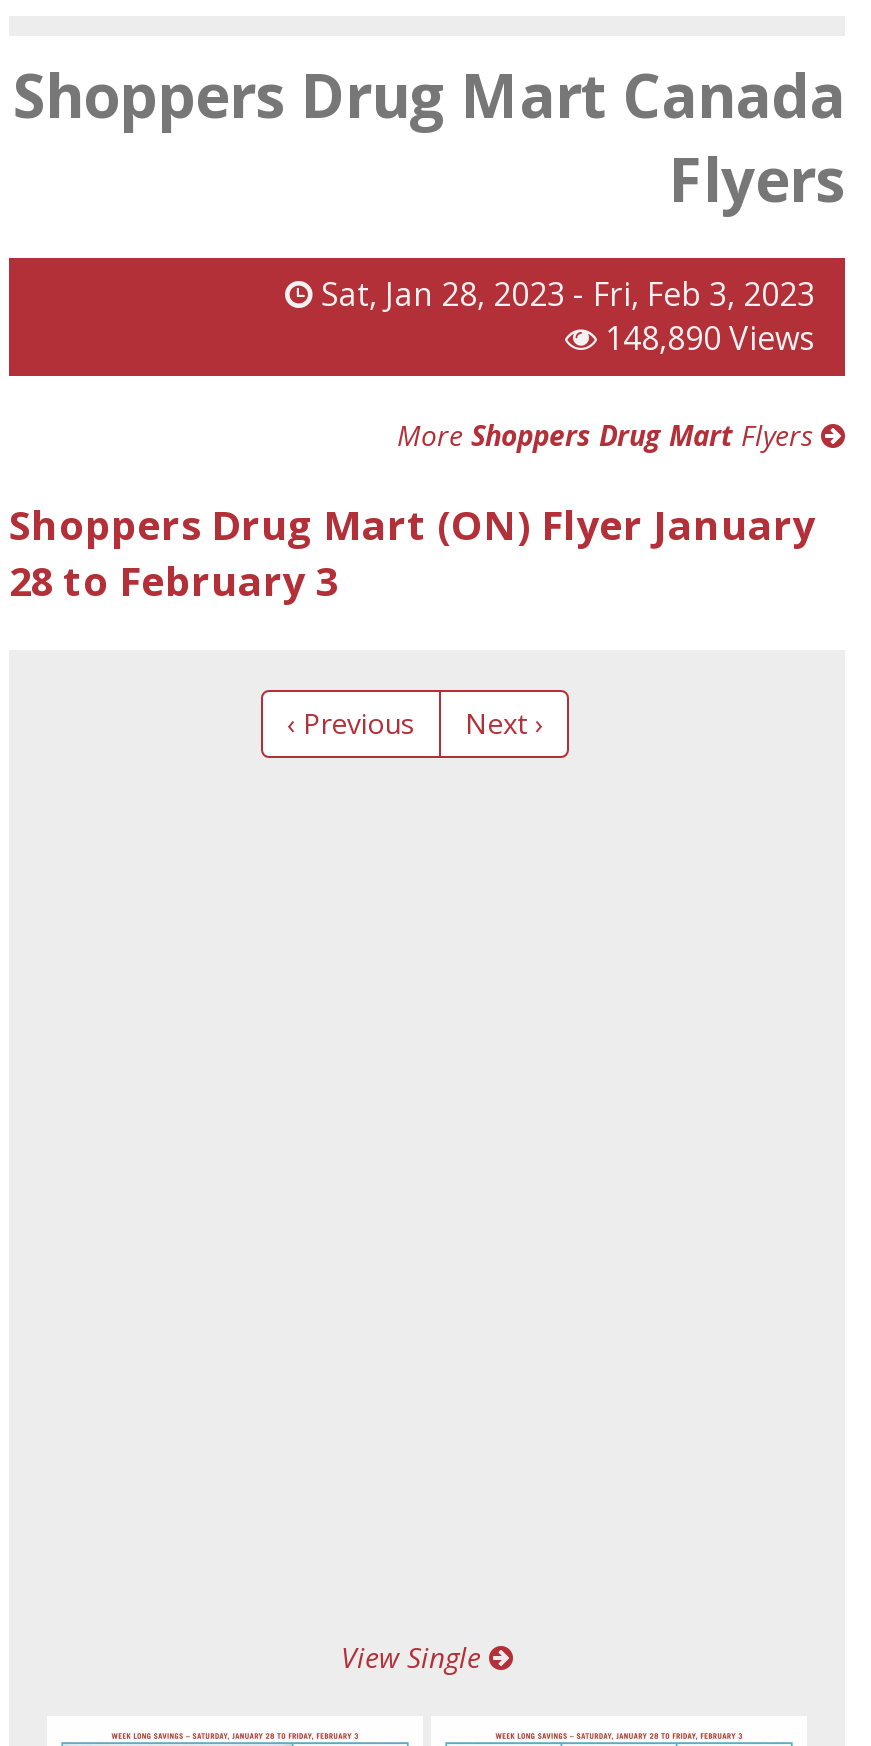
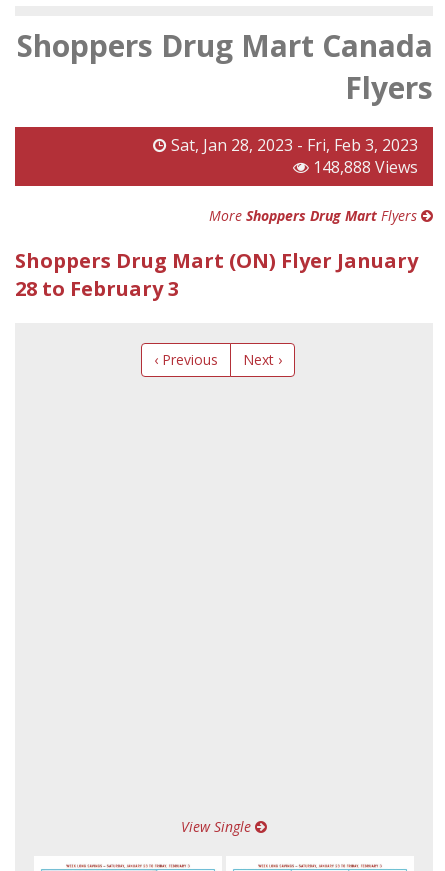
- 148,890 Views
+ 148,888 Views
